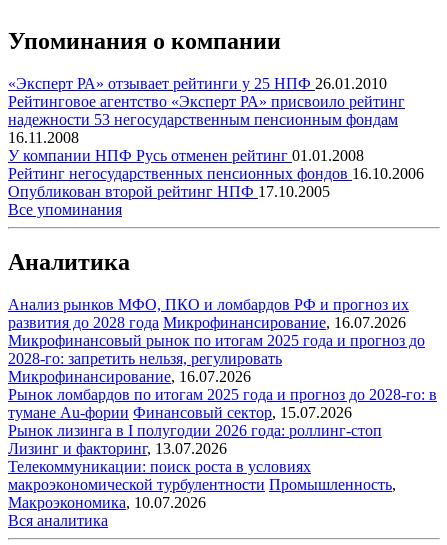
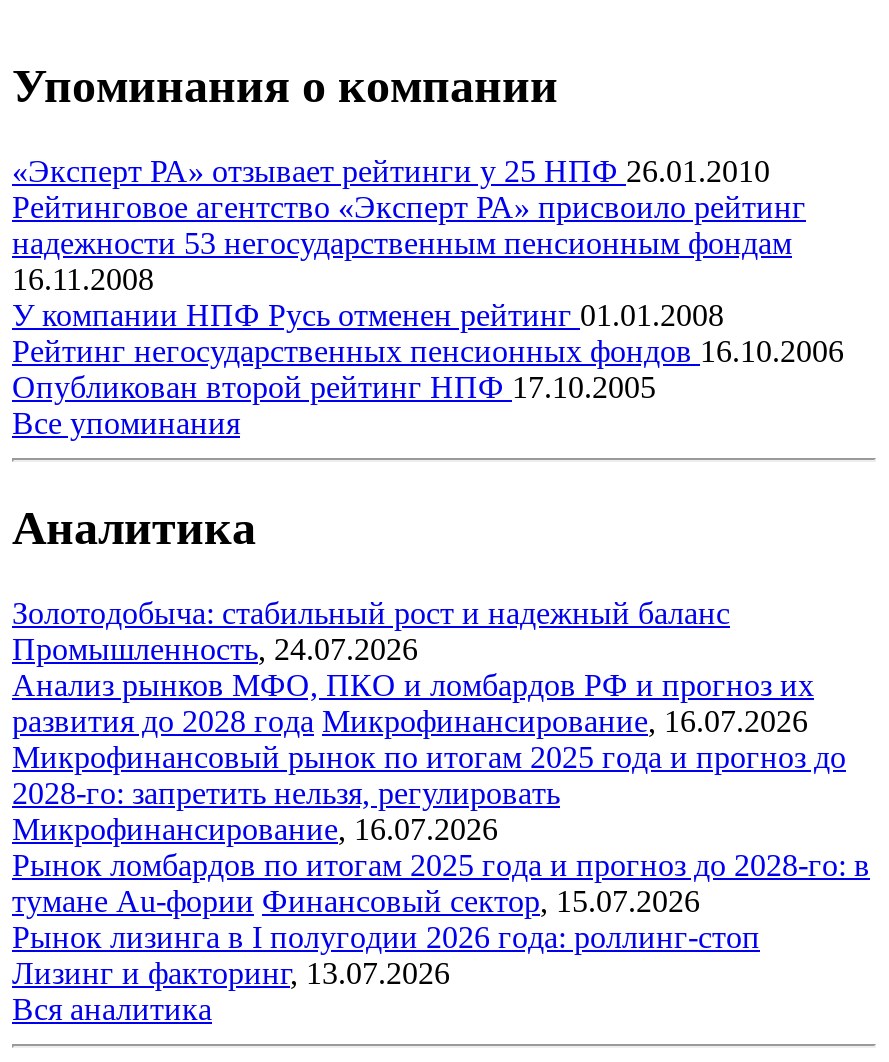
+ Золотодобыча: стабильный рост и надежный баланс
+ Промышленность, 24.07.2026

moved down: Анализ рынков МФО, ПКО и ломбардов РФ и прогноз их | развития до 2028 года Микрофинансирование, 16.07.2026 | Микрофинансовый рынок по итогам 2025 года и прогноз до | ... | Рынок лизинга в I полугодии 2026 года: роллинг-стоп | Лизинг и факторинг, 13.07.2026

- Телекоммуникации: поиск роста в условиях
- макроэкономической турбулентности Промышленность,
- Макроэкономика, 10.07.2026
